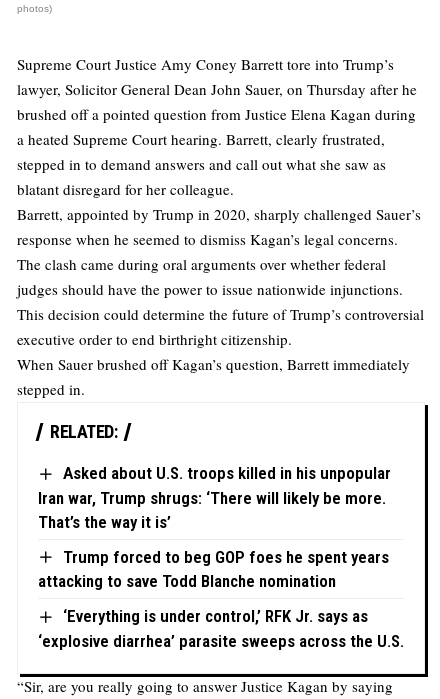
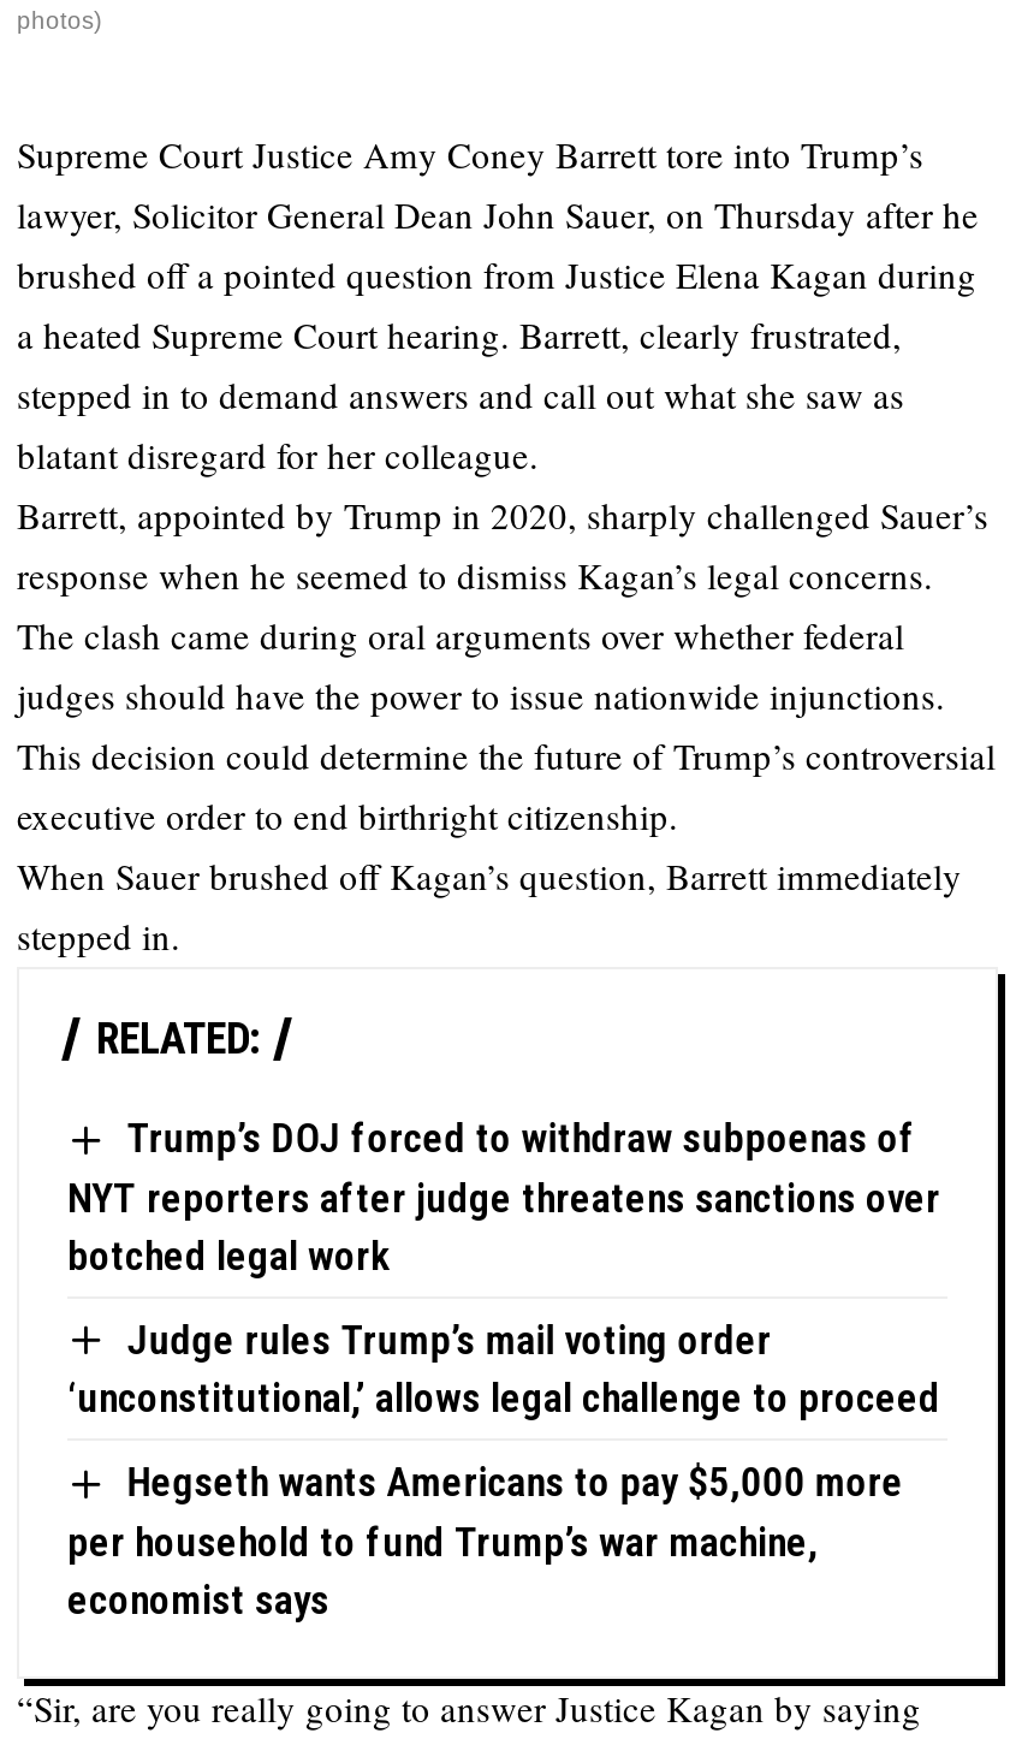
- Asked about U.S. troops killed in his unpopular
- Iran war, Trump shrugs: ‘There will likely be more.
- That’s the way it is’
+ Trump’s DOJ forced to withdraw subpoenas of
+ NYT reporters after judge threatens sanctions over
+ botched legal work

- Trump forced to beg GOP foes he spent years
- attacking to save Todd Blanche nomination
+ Judge rules Trump’s mail voting order
+ ‘unconstitutional,’ allows legal challenge to proceed

- ‘Everything is under control,’ RFK Jr. says as
- ‘explosive diarrhea’ parasite sweeps across the U.S.
+ Hegseth wants Americans to pay $5,000 more
+ per household to fund Trump’s war machine,
+ economist says
